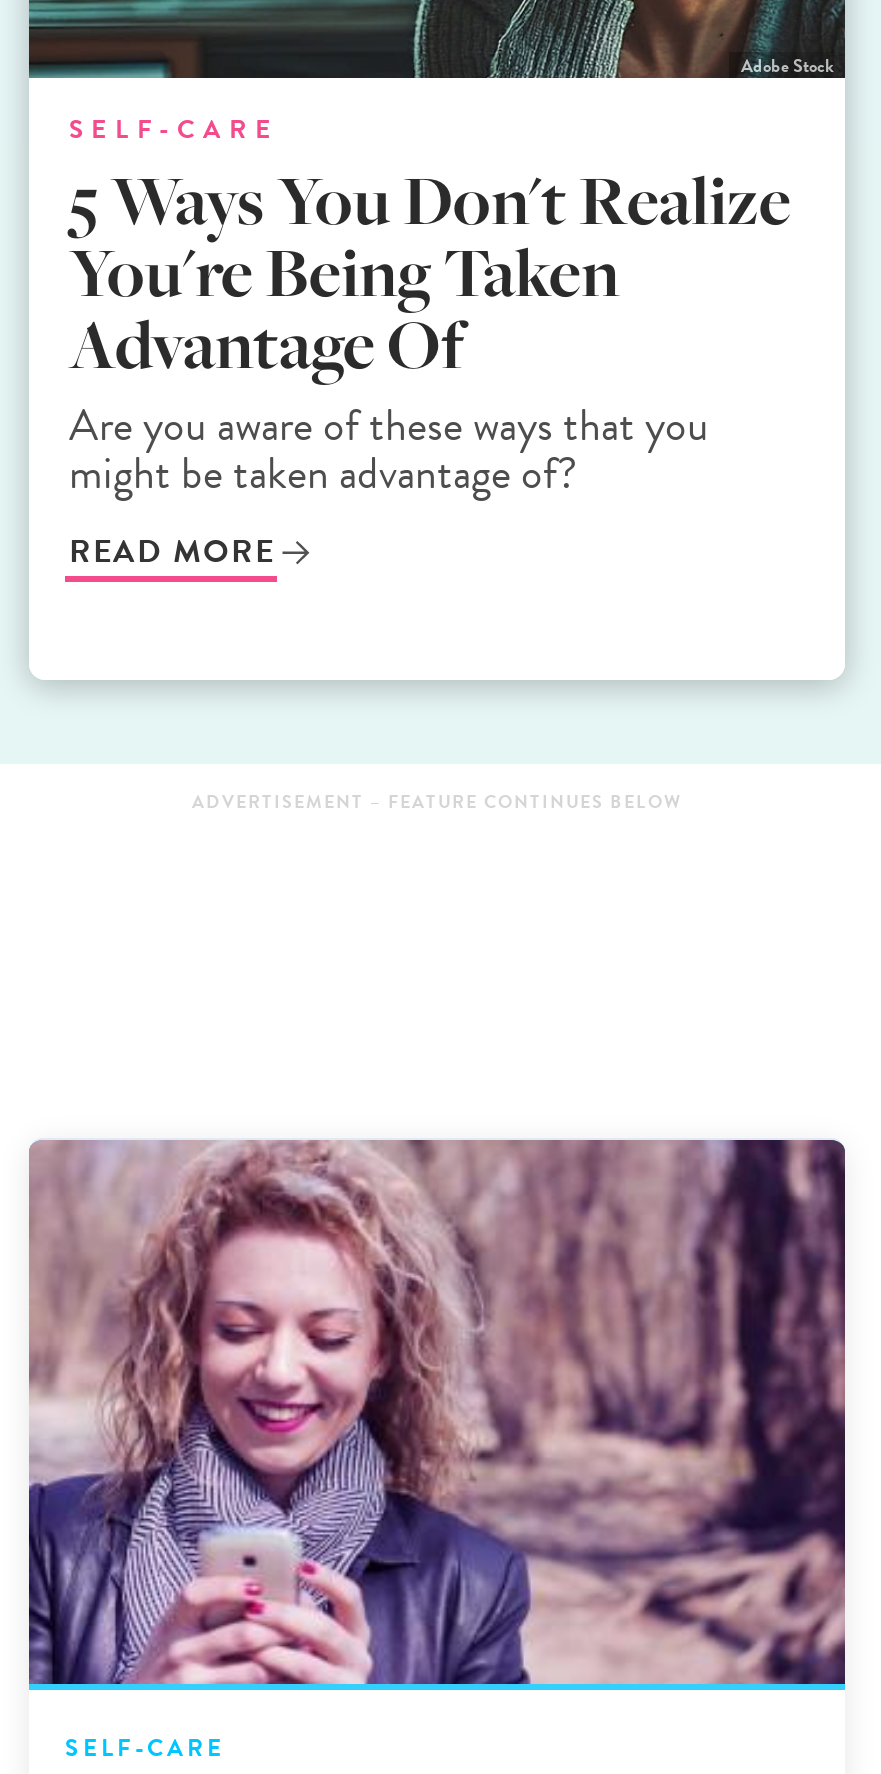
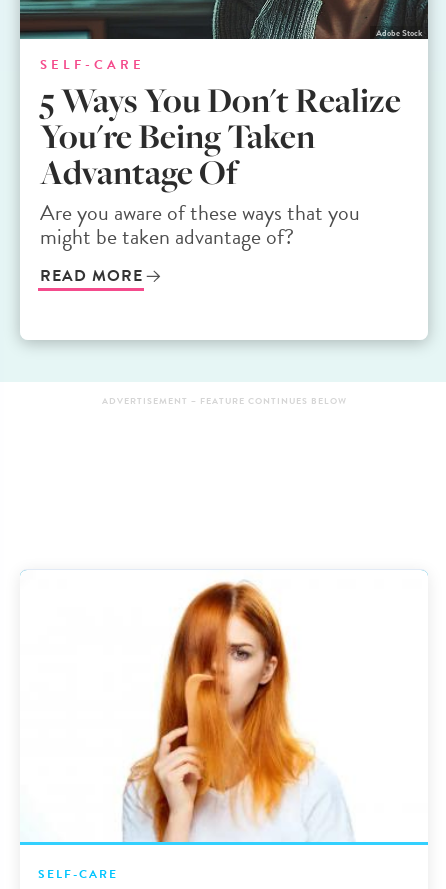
- [image]
+ [image]
